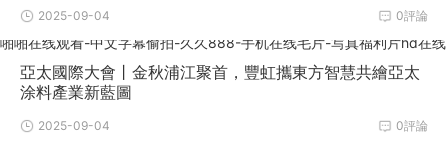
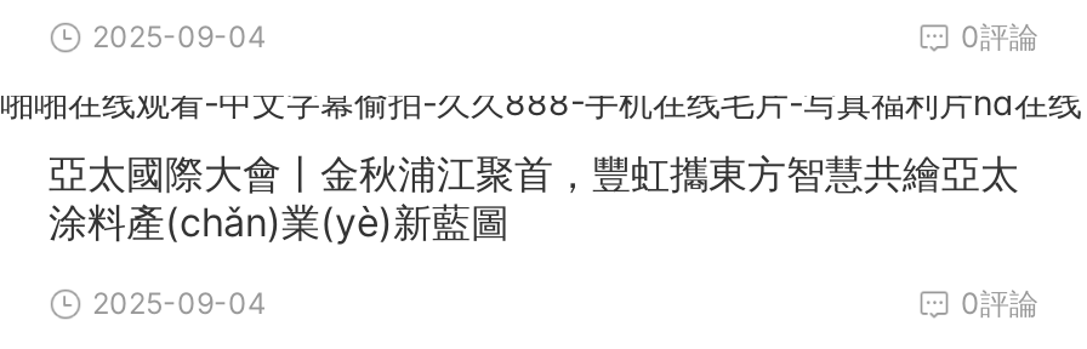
- 涂料產業新藍圖
+ 涂料產(chǎn)業(yè)新藍圖
